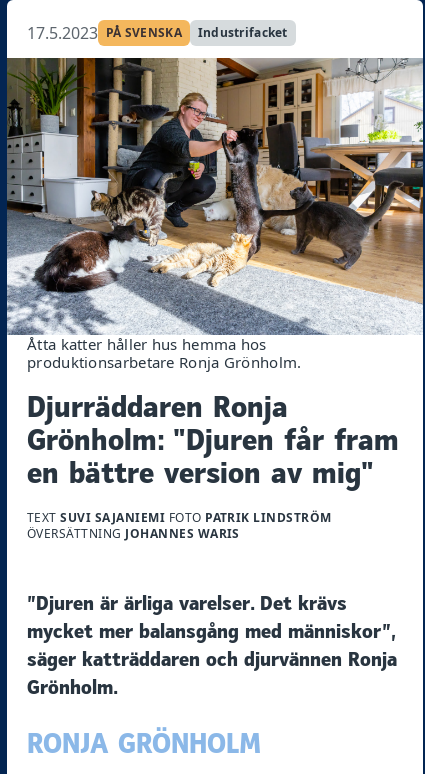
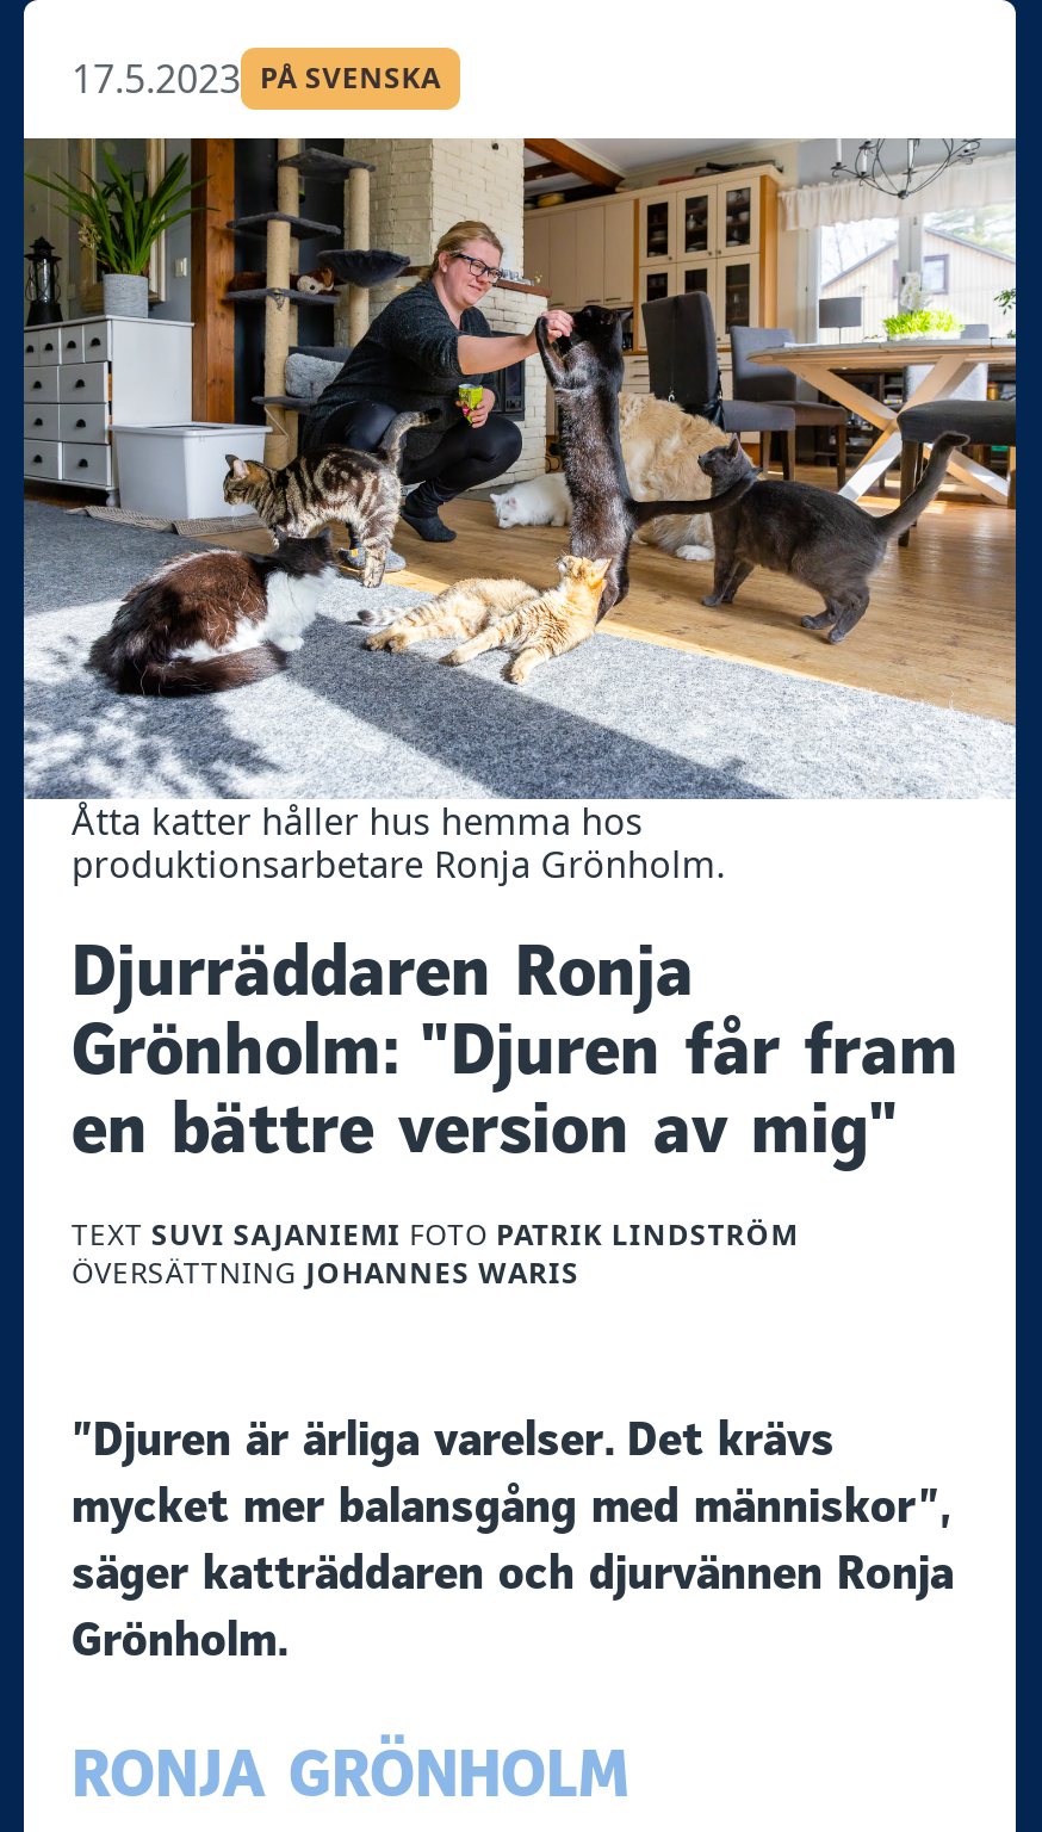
- Industrifacket
